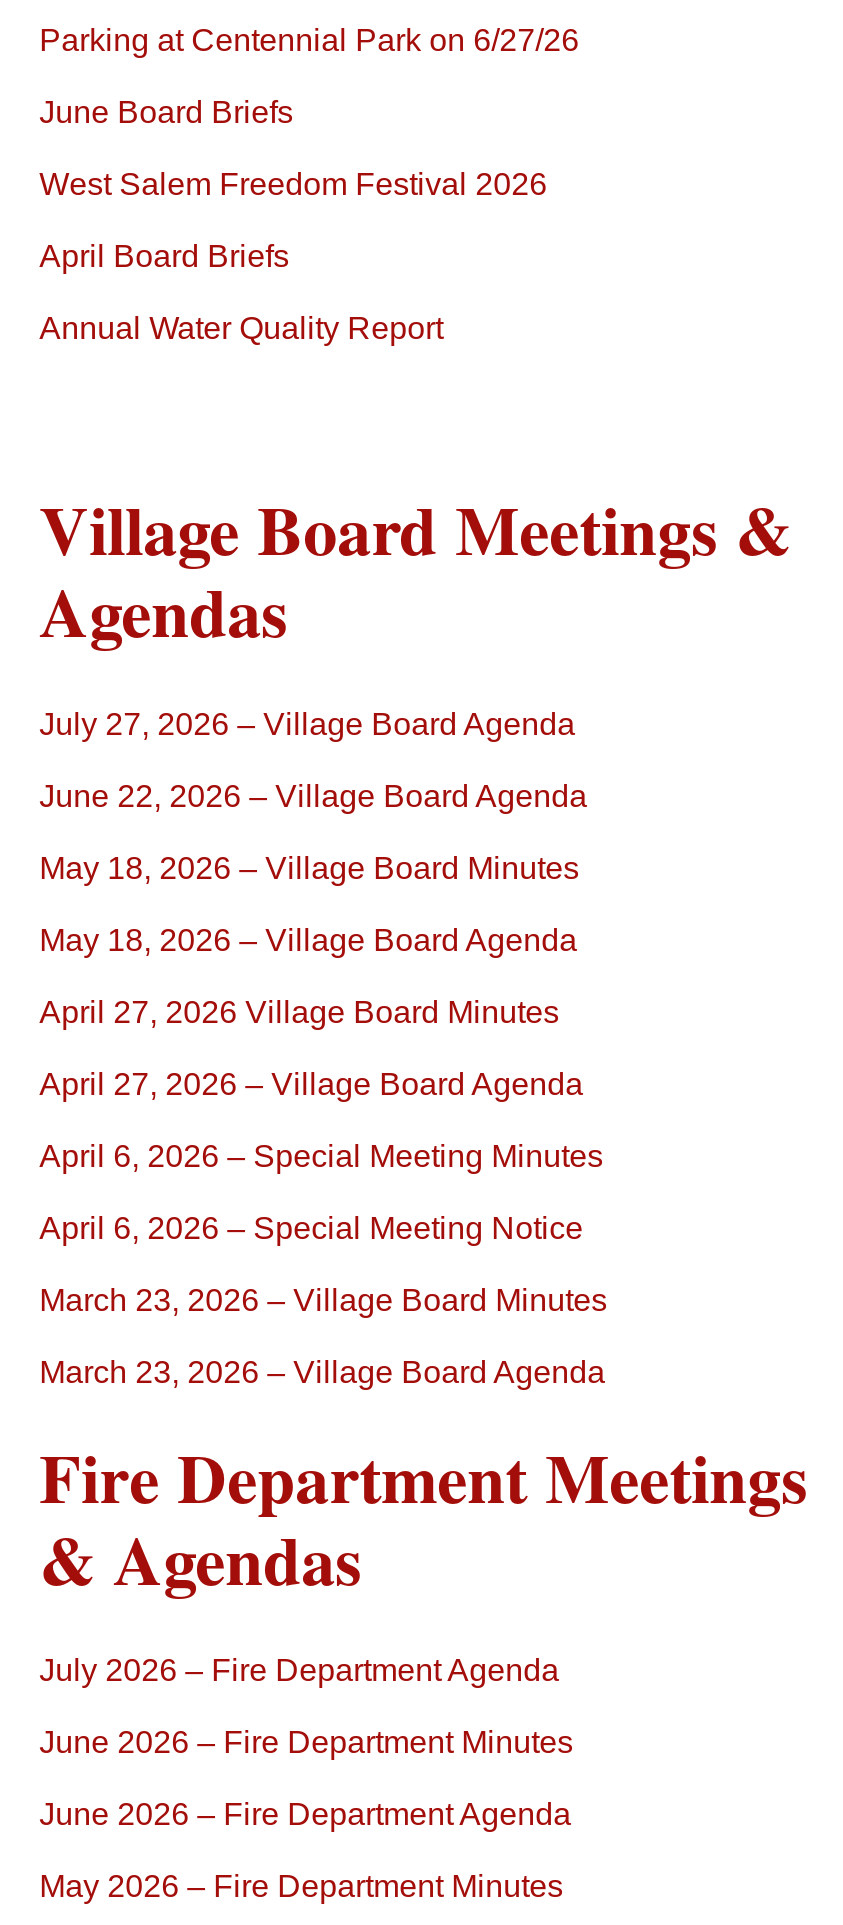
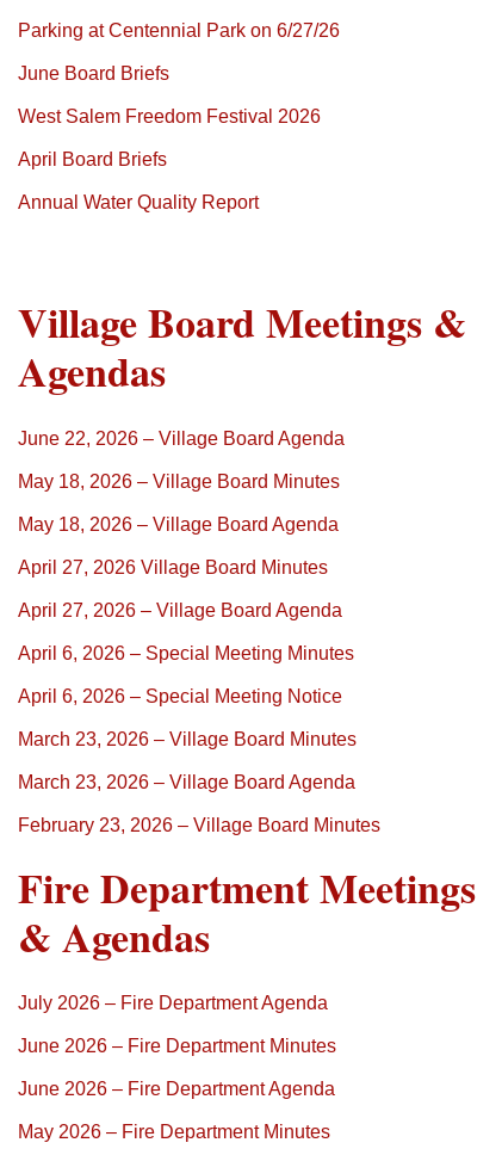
- July 27, 2026 – Village Board Agenda

moved up: June 22, 2026 – Village Board Agenda | May 18, 2026 – Village Board Minutes | May 18, 2026 – Village Board Agenda | ... | March 23, 2026 – Village Board Minutes | March 23, 2026 – Village Board Agenda

+ February 23, 2026 – Village Board Minutes
